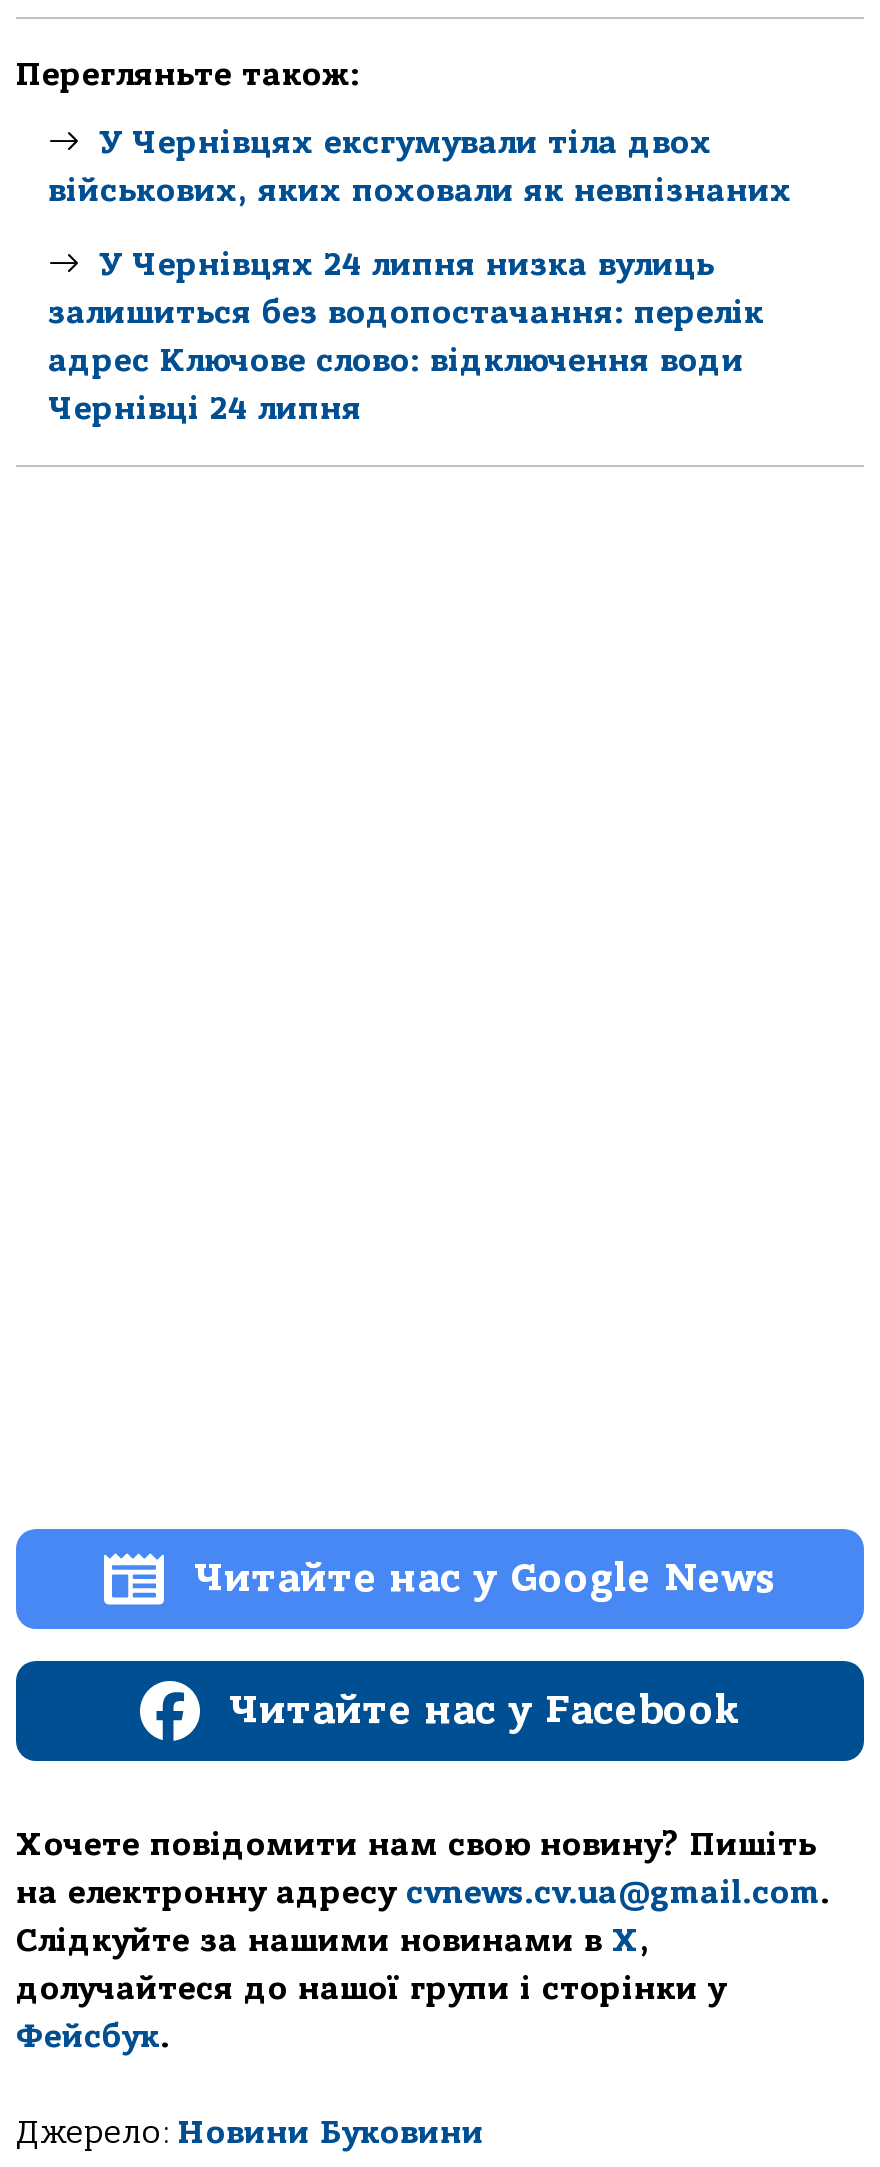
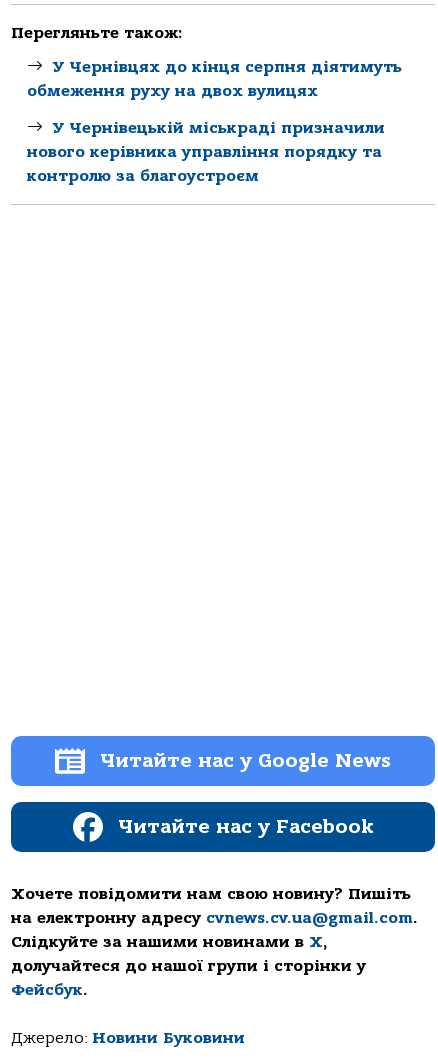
- У Чернівцях ексгумували тіла двох
- військових, яких поховали як невпізнаних
+ У Чернівцях до кінця серпня діятимуть
+ обмеження руху на двох вулицях

- У Чернівцях 24 липня низка вулиць
- залишиться без водопостачання: перелік
- адрес Ключове слово: відключення води
- Чернівці 24 липня
+ У Чернівецькій міськраді призначили
+ нового керівника управління порядку та
+ контролю за благоустроєм
